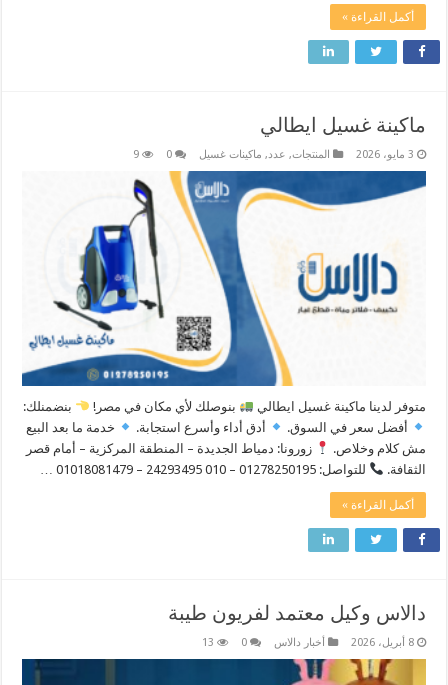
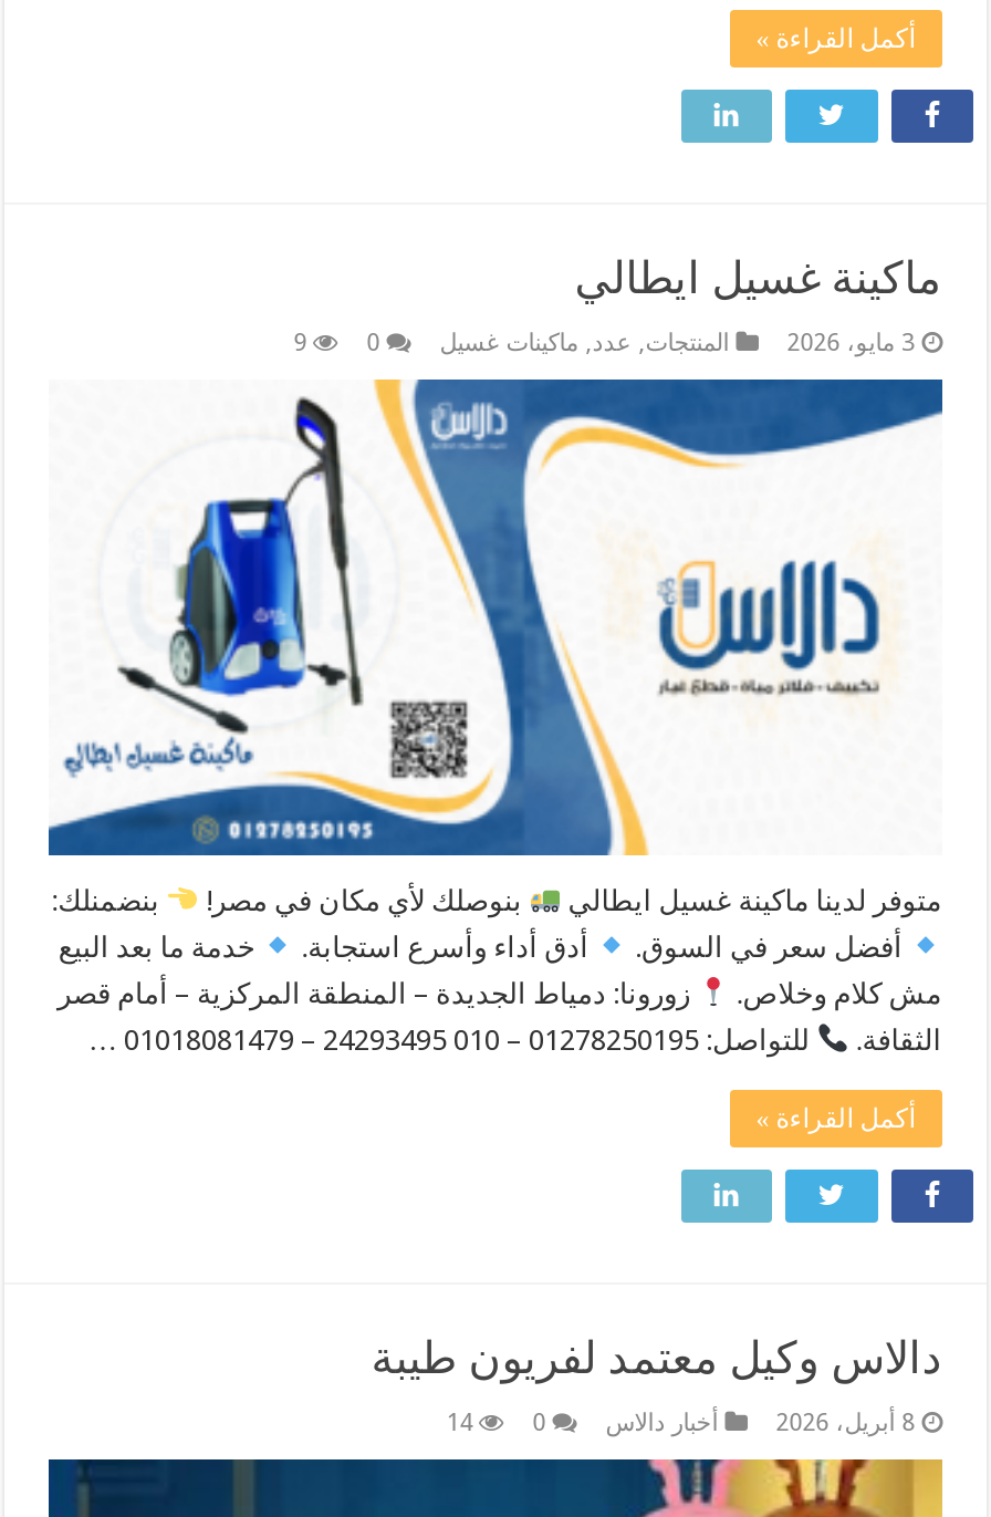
- 13
+ 14
